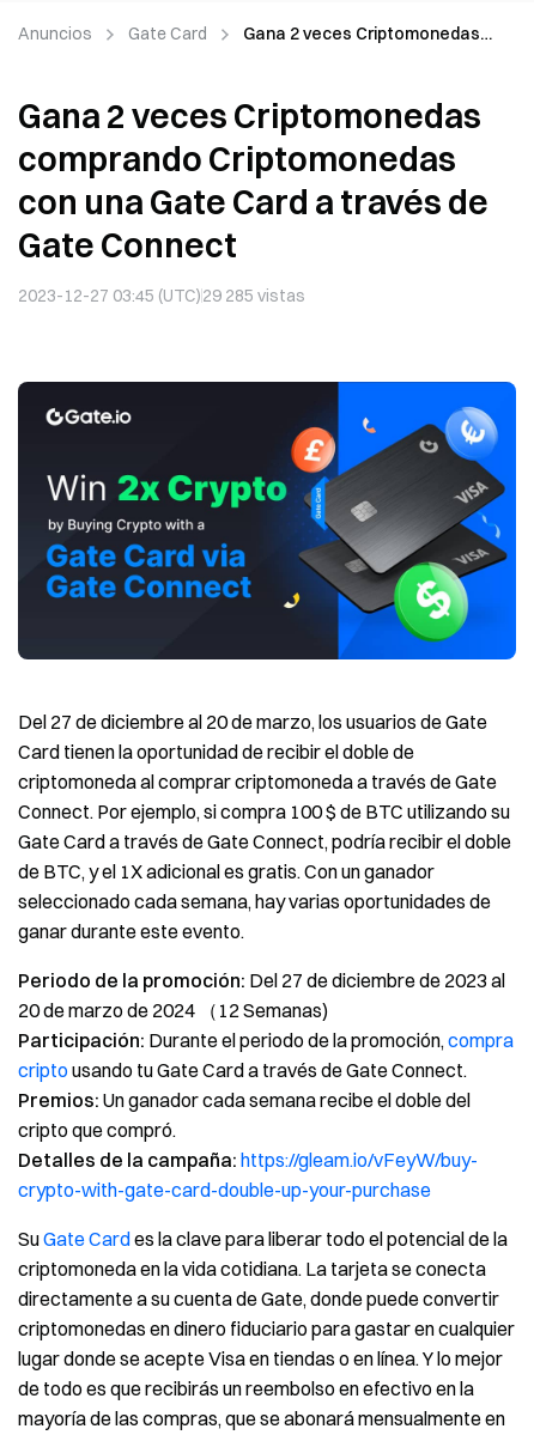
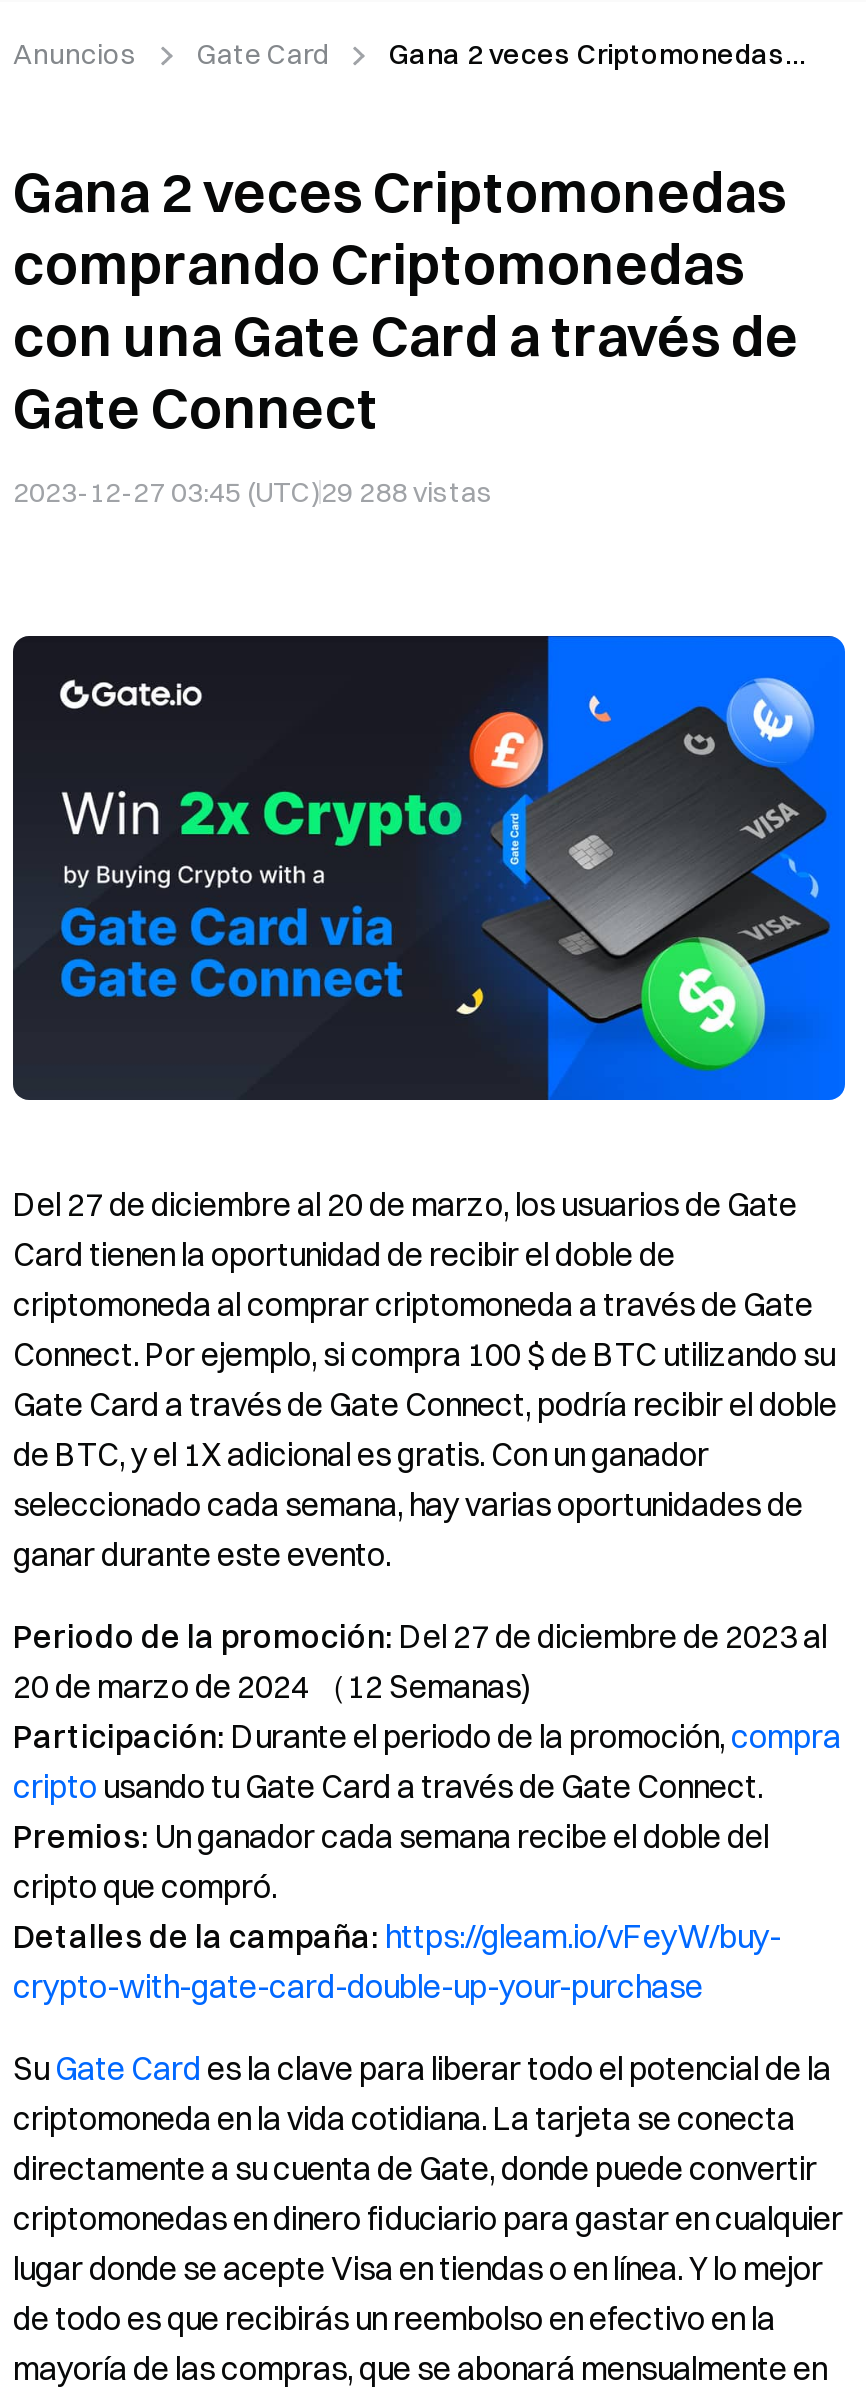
- 2023-12-27 03:45 (UTC)29 285vistas
+ 2023-12-27 03:45 (UTC)29 288vistas
